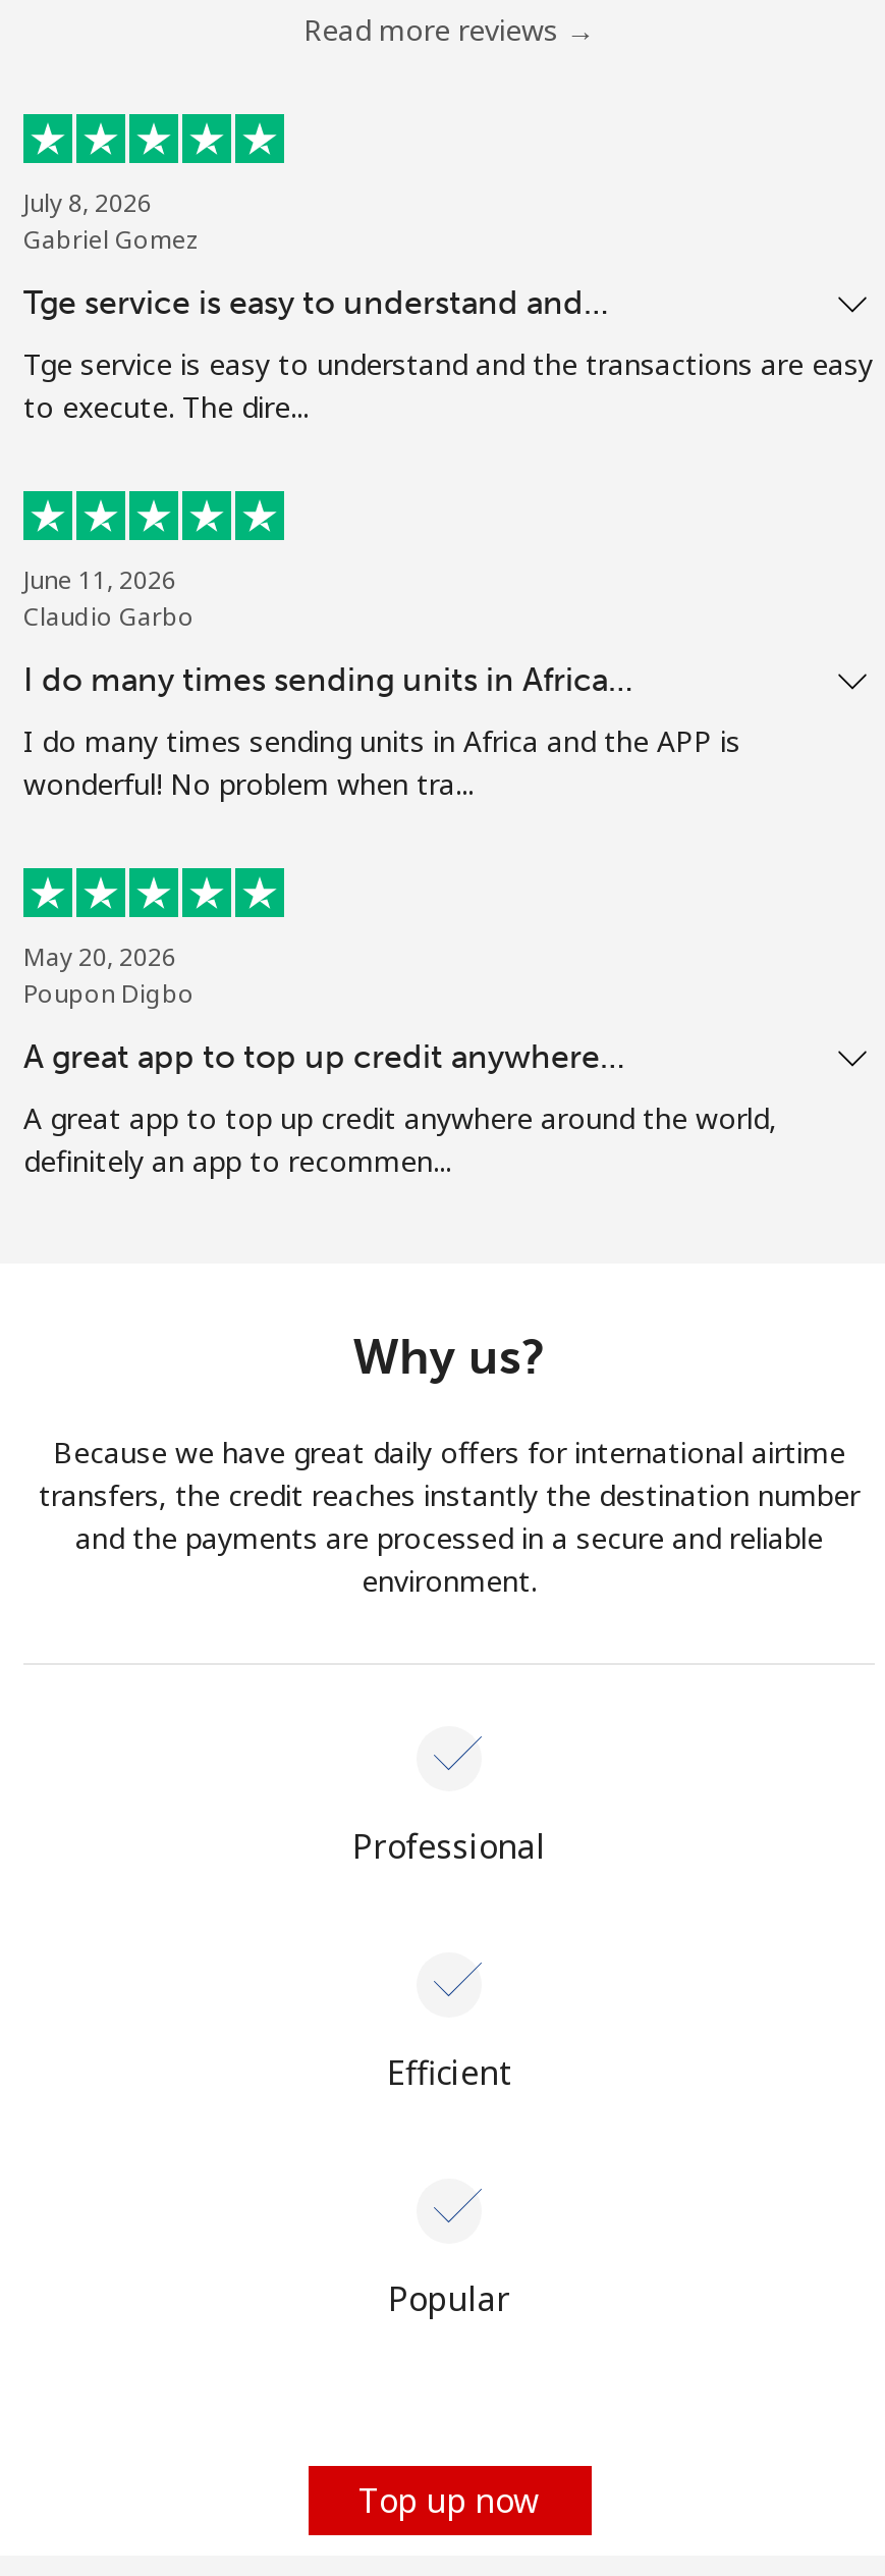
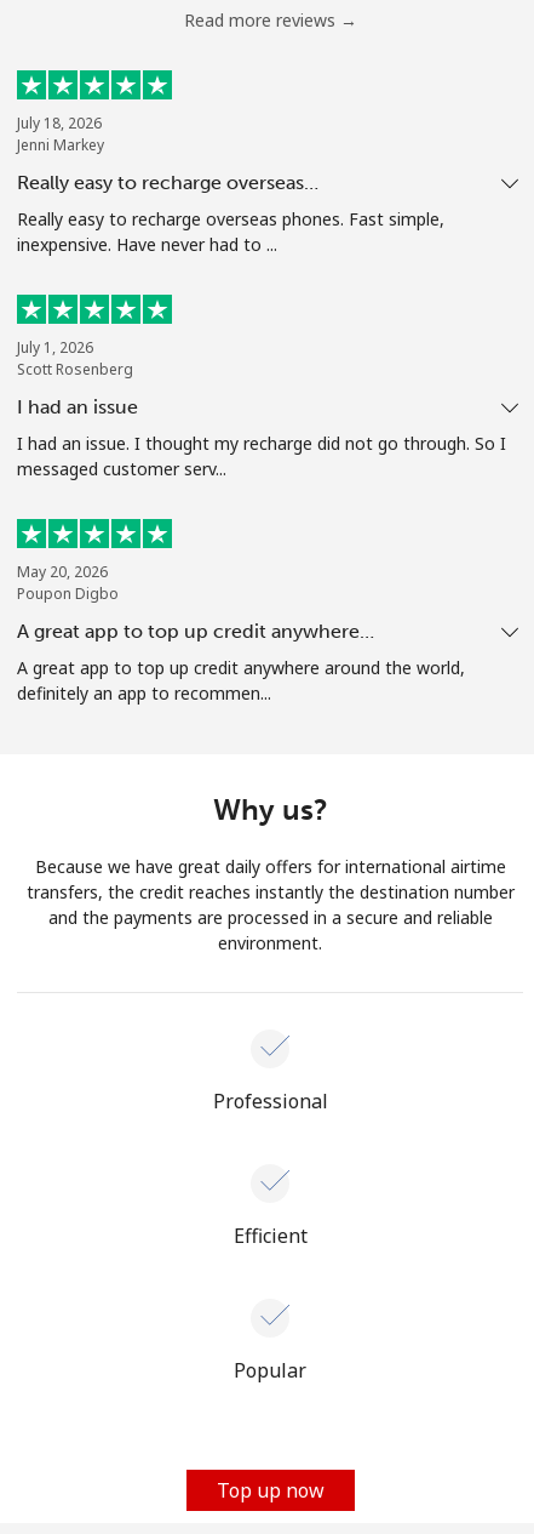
- July 8, 2026
- Gabriel Gomez
+ July 18, 2026
+ Jenni Markey

- Tge service is easy to understand and…
+ Really easy to recharge overseas…

- Tge service is easy to understand and the transactions are easy
- to execute. The dire...
+ Really easy to recharge overseas phones. Fast simple,
+ inexpensive. Have never had to ...

- June 11, 2026
- Claudio Garbo
+ July 1, 2026
+ Scott Rosenberg

- I do many times sending units in Africa…
+ I had an issue

- I do many times sending units in Africa and the APP is
- wonderful! No problem when tra...
+ I had an issue. I thought my recharge did not go through. So I
+ messaged customer serv...
